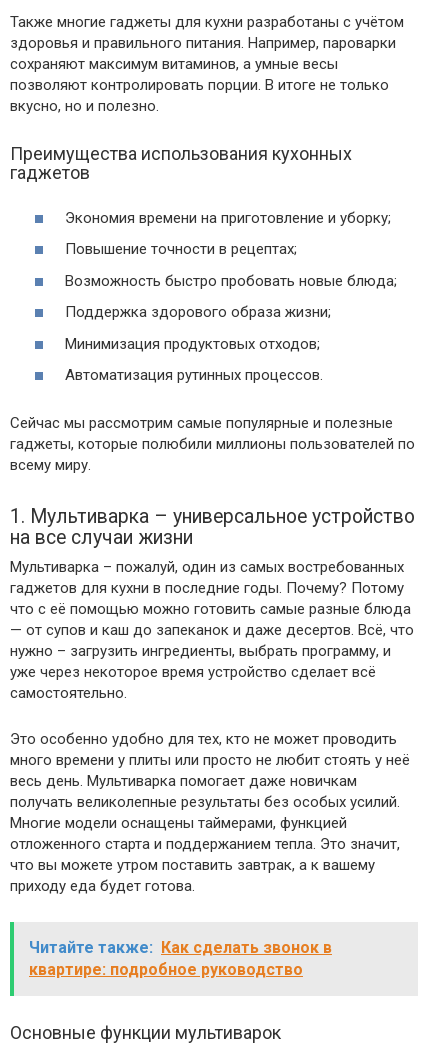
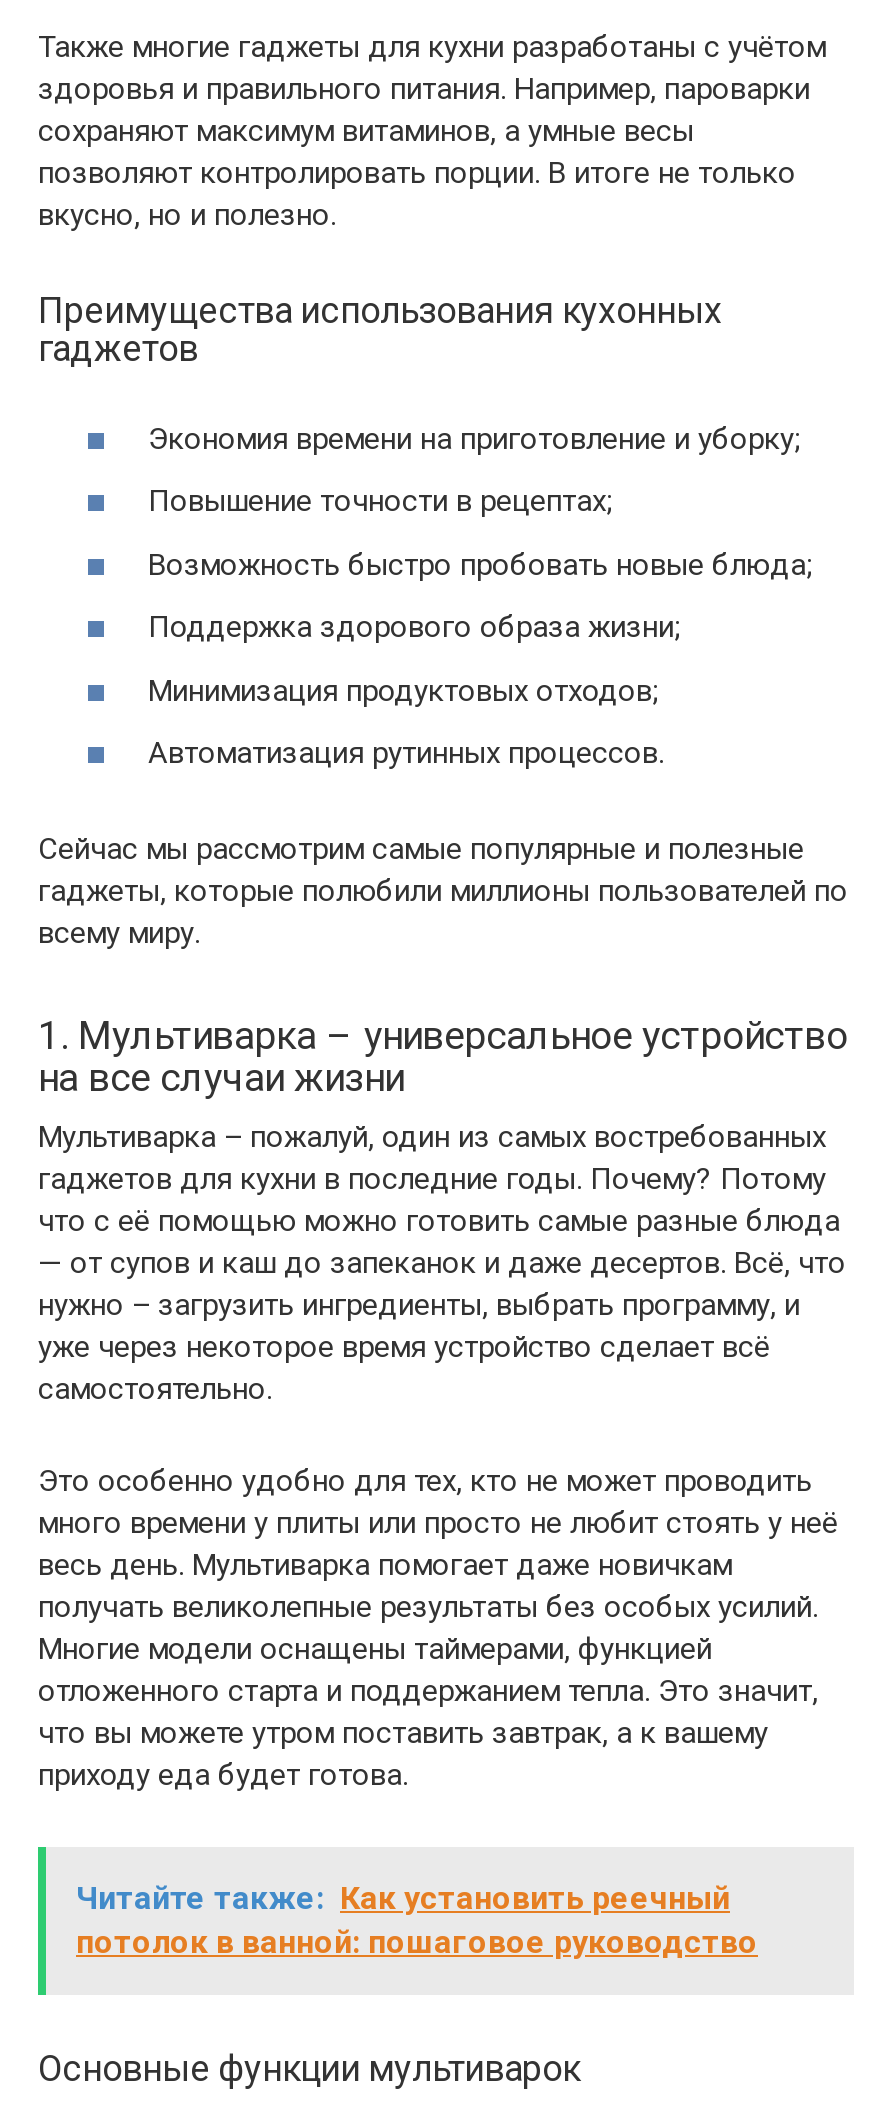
- Читайте также: Как сделать звонок в
- квартире: подробное руководство
+ Читайте также: Как установить реечный
+ потолок в ванной: пошаговое руководство
